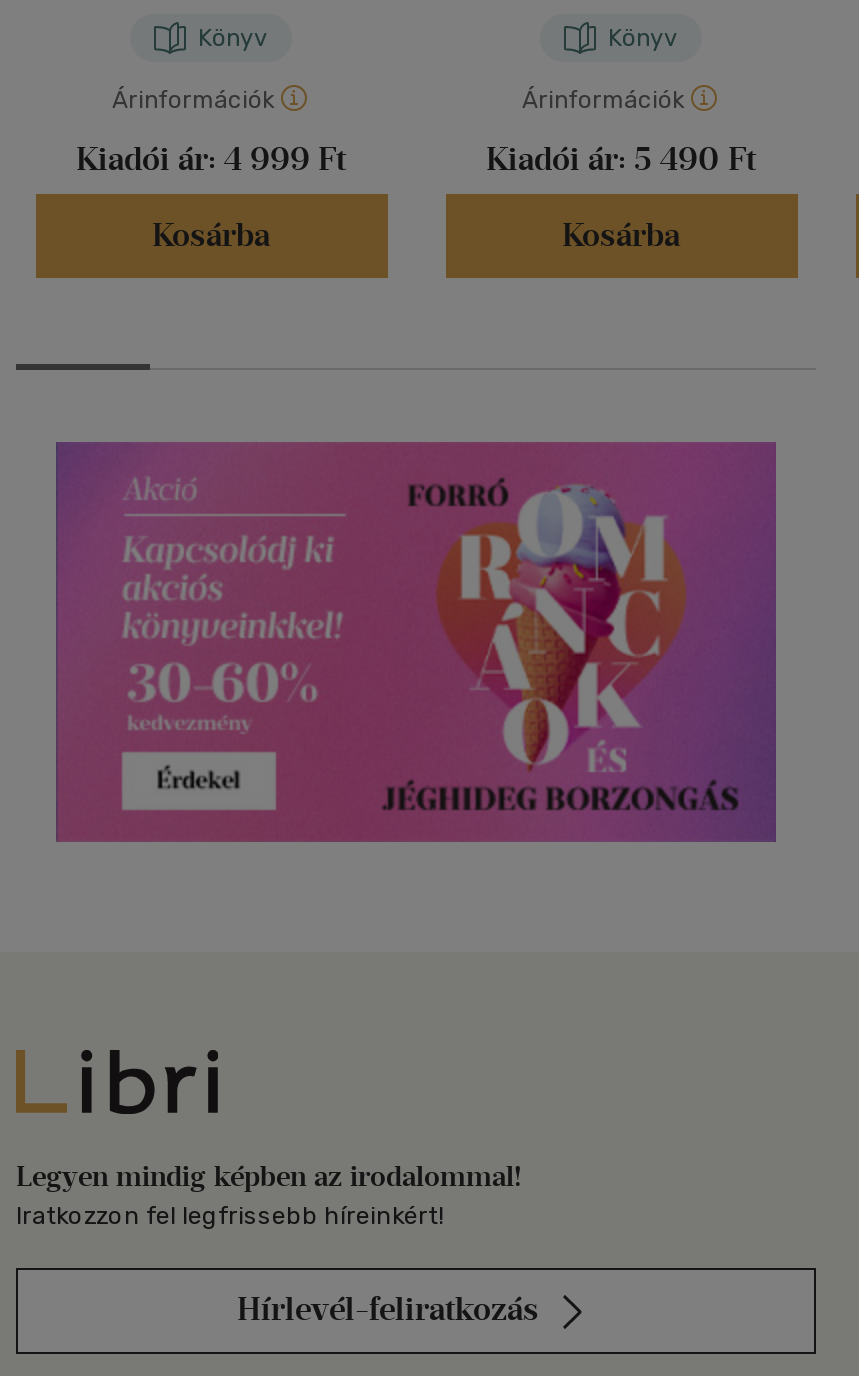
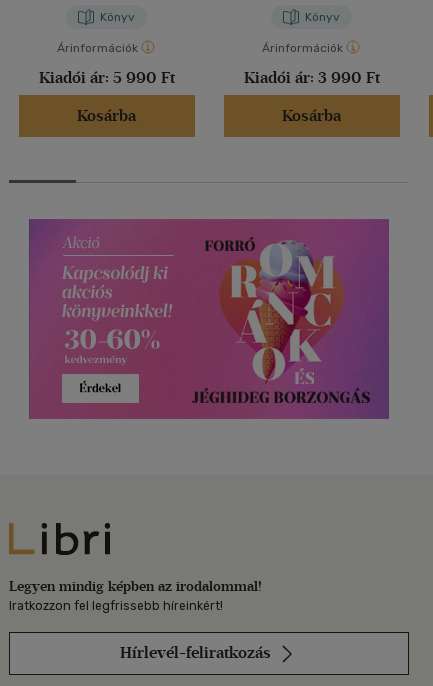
- Kiadói ár: 4 999 Ft
+ Kiadói ár: 5 990 Ft

- Kiadói ár: 5 490 Ft
+ Kiadói ár: 3 990 Ft
